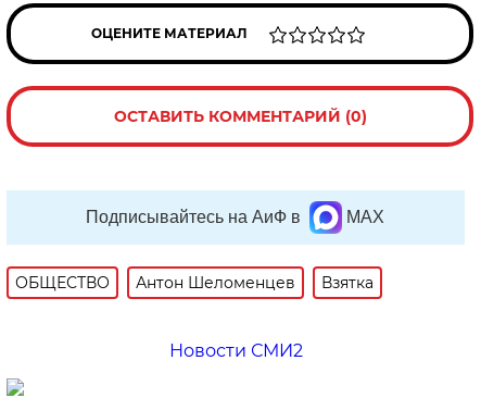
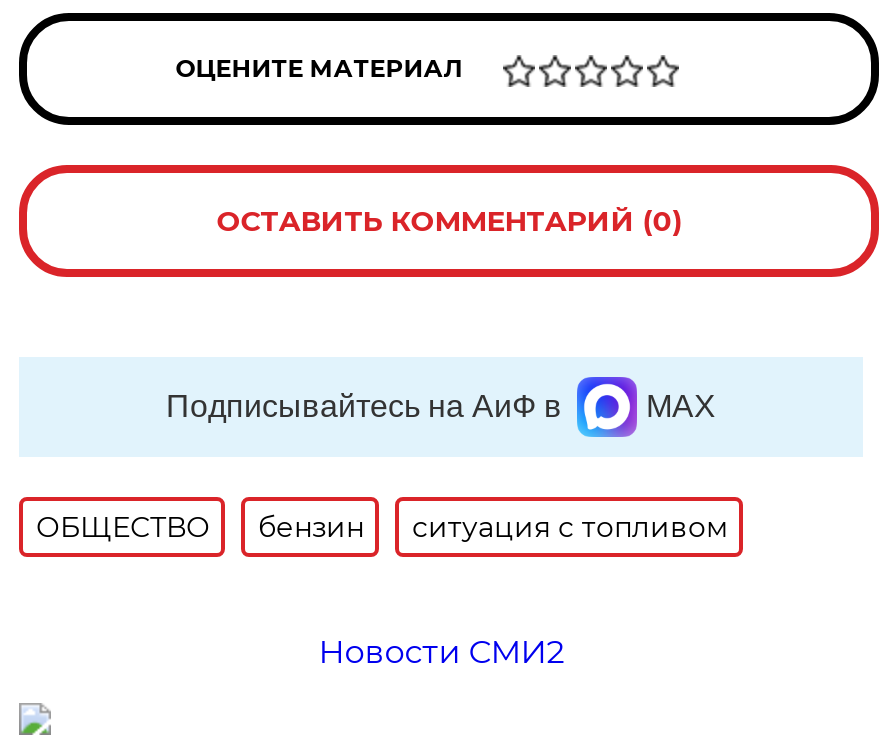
- Антон Шеломенцев
- Взятка
+ бензин
+ ситуация с топливом
